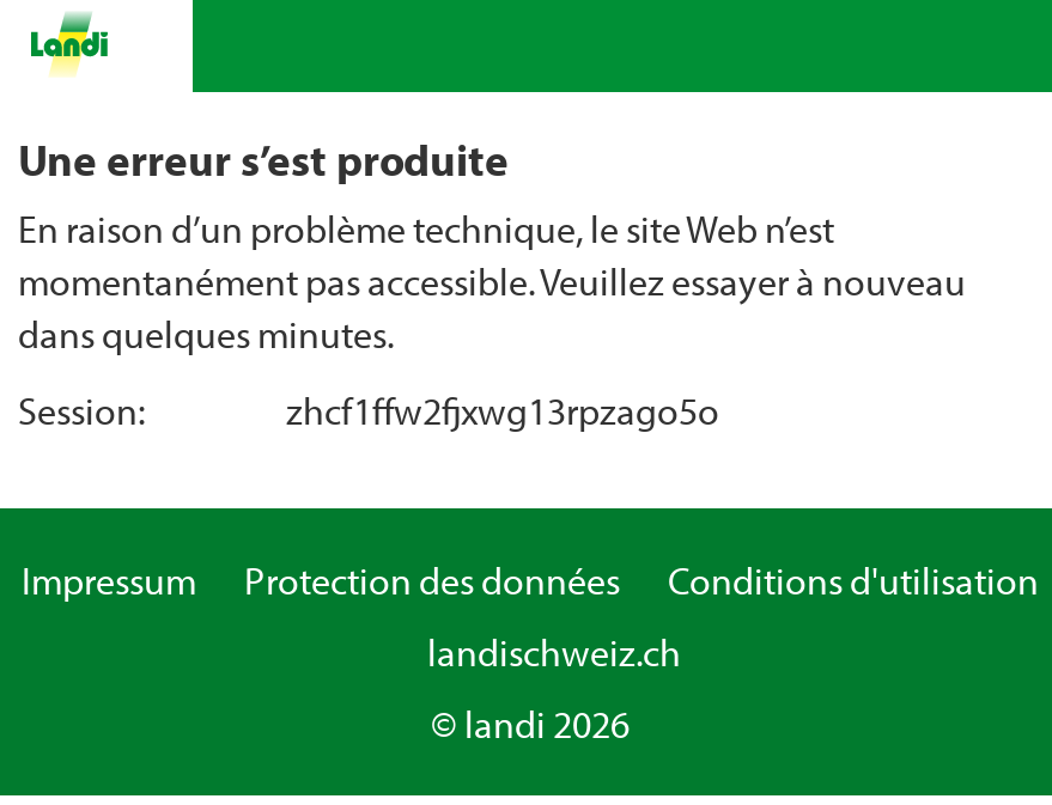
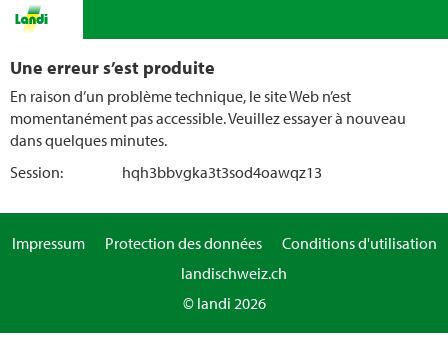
- zhcf1ffw2fjxwg13rpzago5o
+ hqh3bbvgka3t3sod4oawqz13
